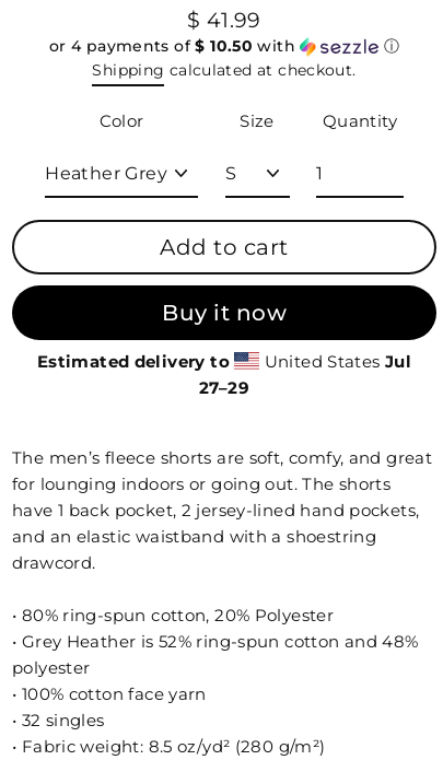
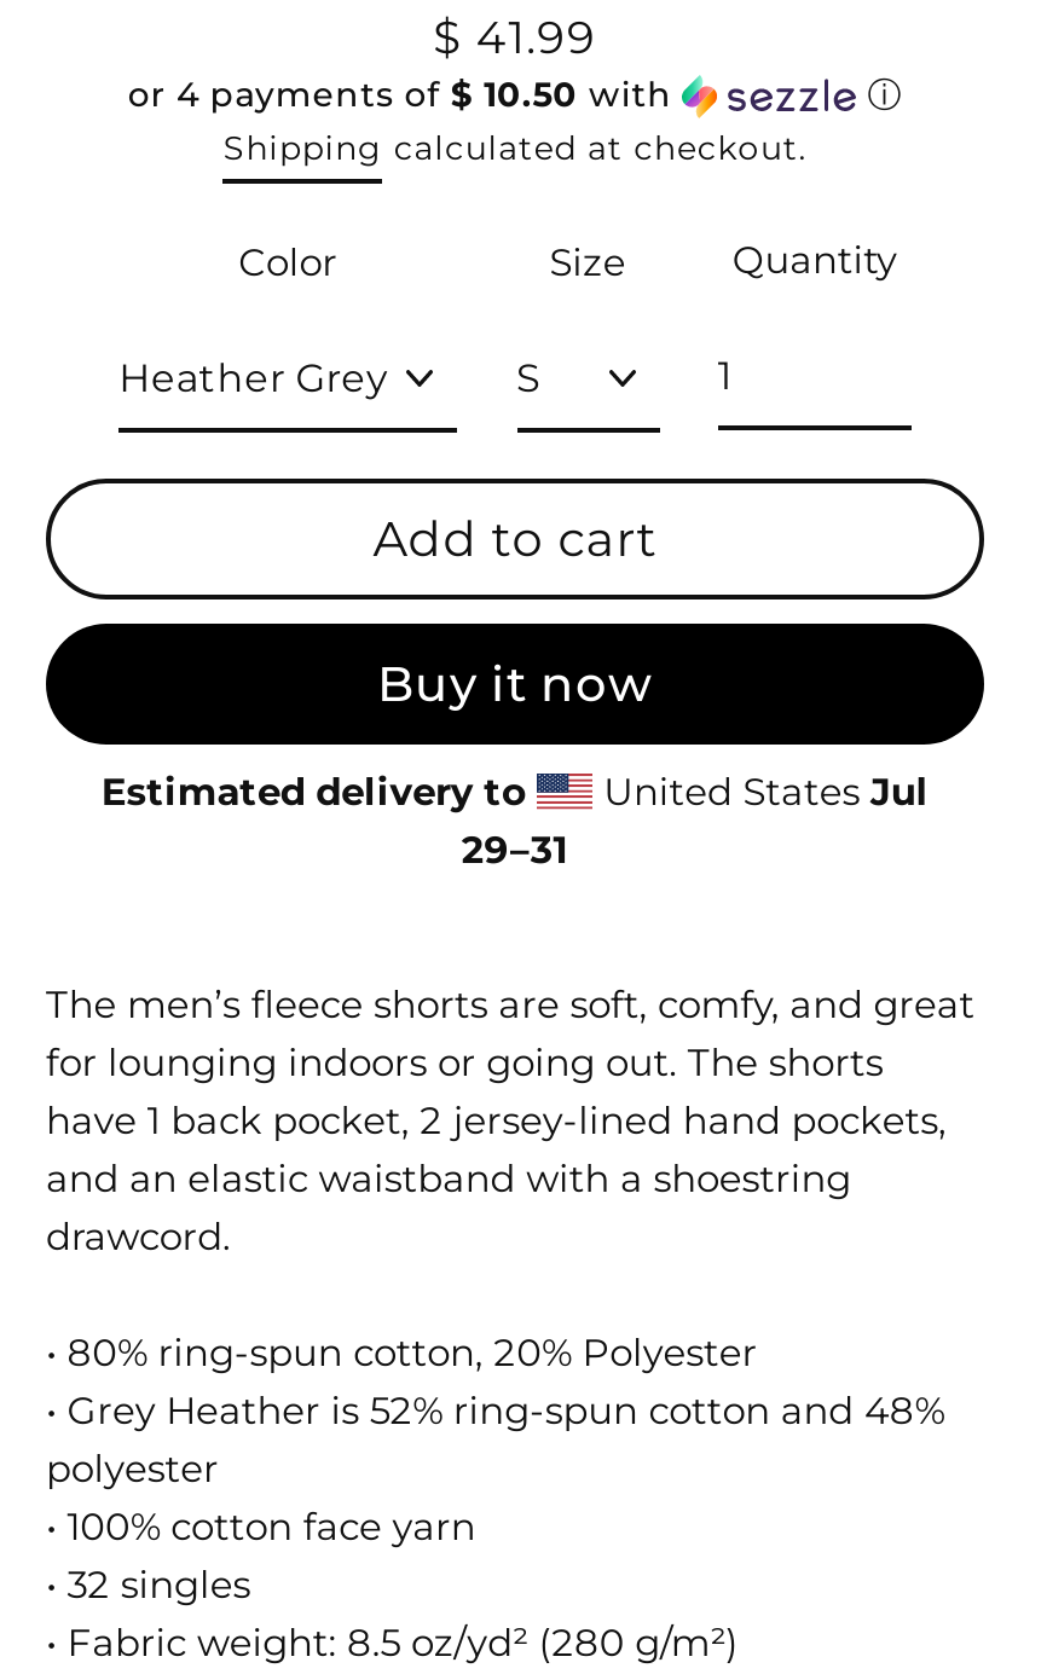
- 27–29
+ 29–31
